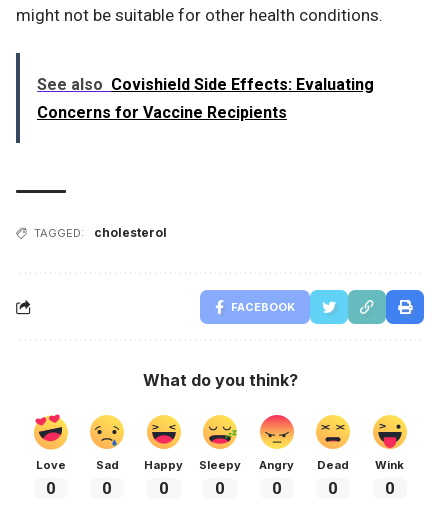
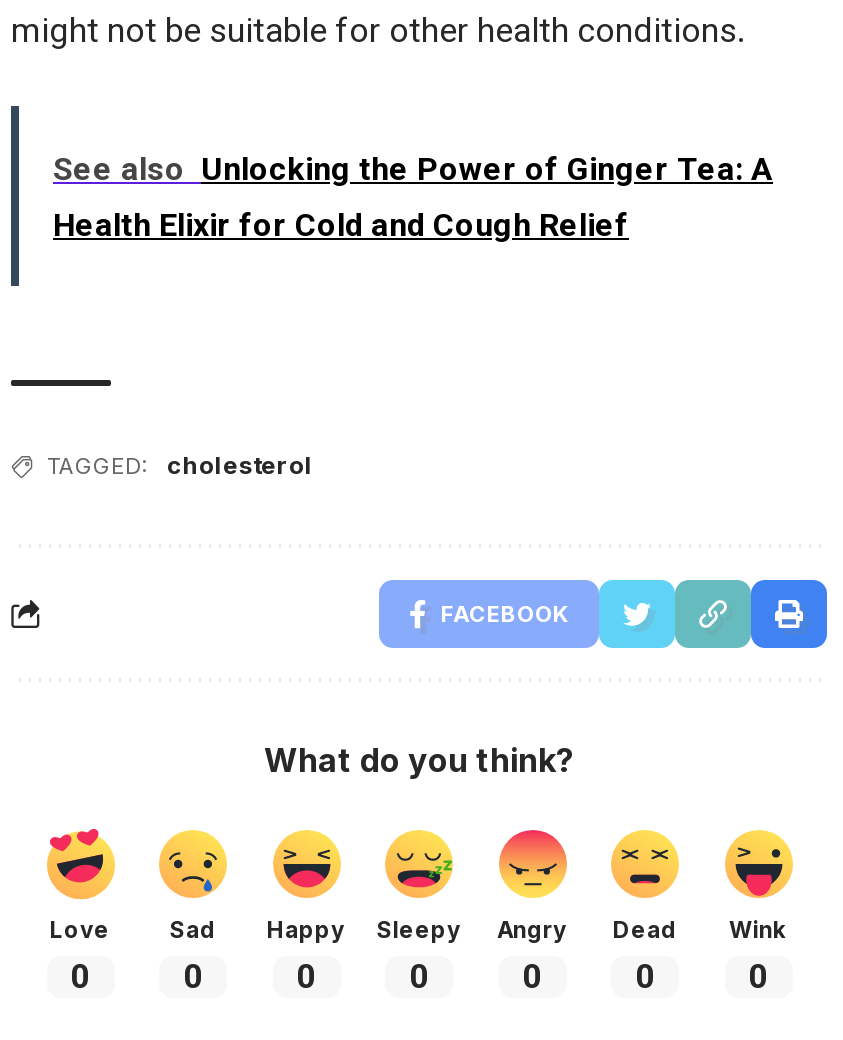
- See also Covishield Side Effects: Evaluating
+ See also Unlocking the Power of Ginger Tea: A

- Concerns for Vaccine Recipients
+ Health Elixir for Cold and Cough Relief
